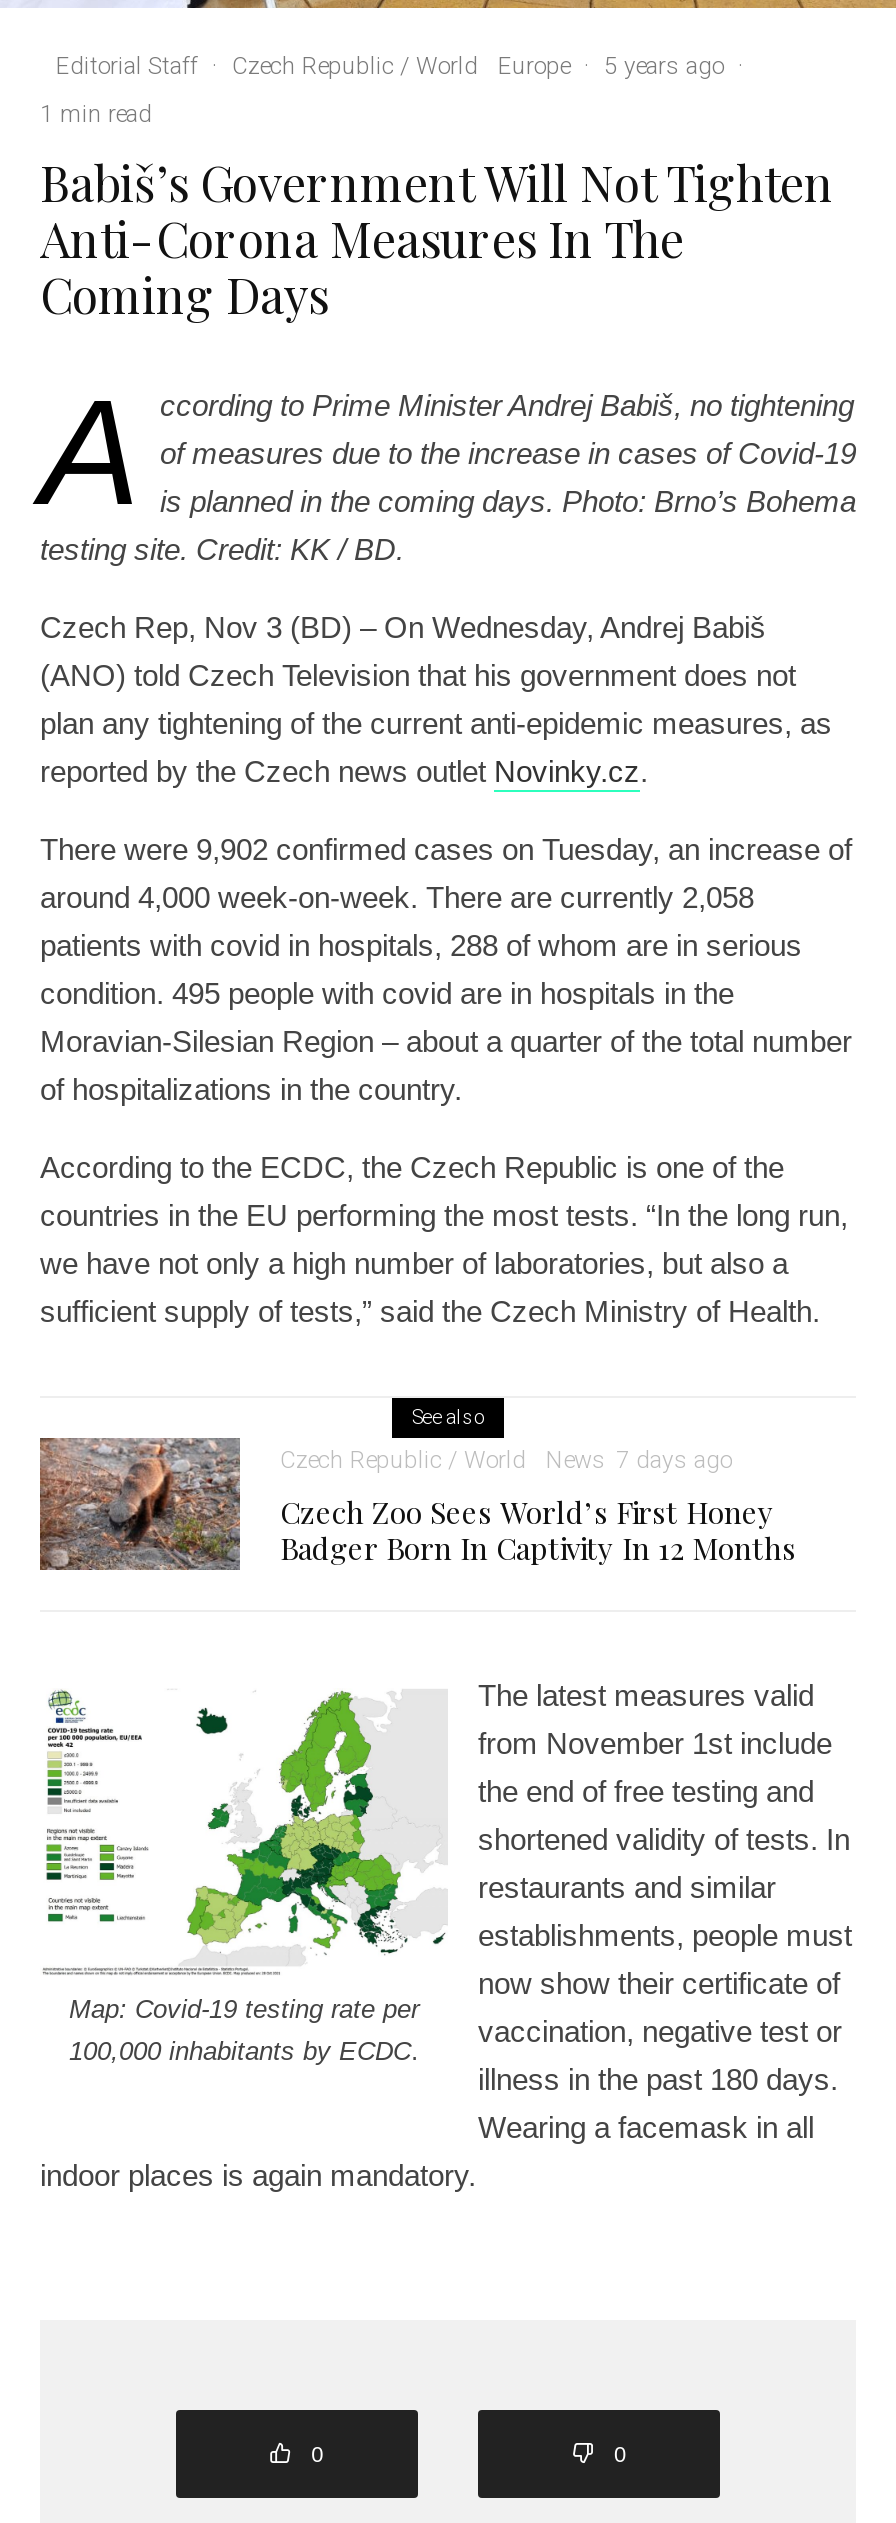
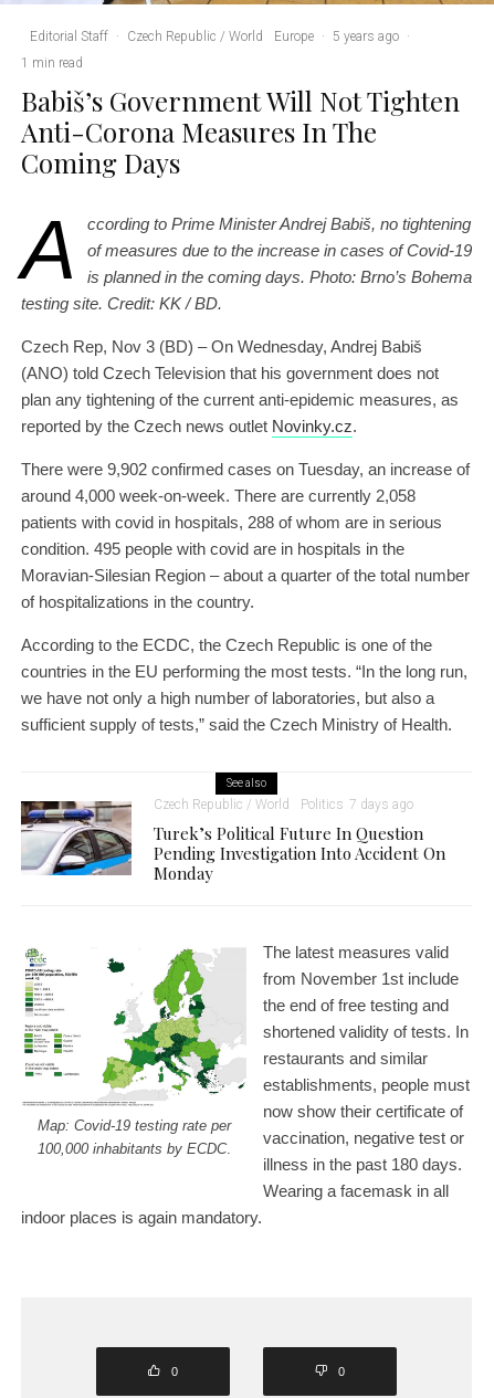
- [image]
- News 7 days ago
- Czech Zoo Sees World’s First Honey
- Badger Born In Captivity In 12 Months
+ [image]
+ Politics 7 days ago
+ Turek’s Political Future In Question
+ Pending Investigation Into Accident On
+ Monday
